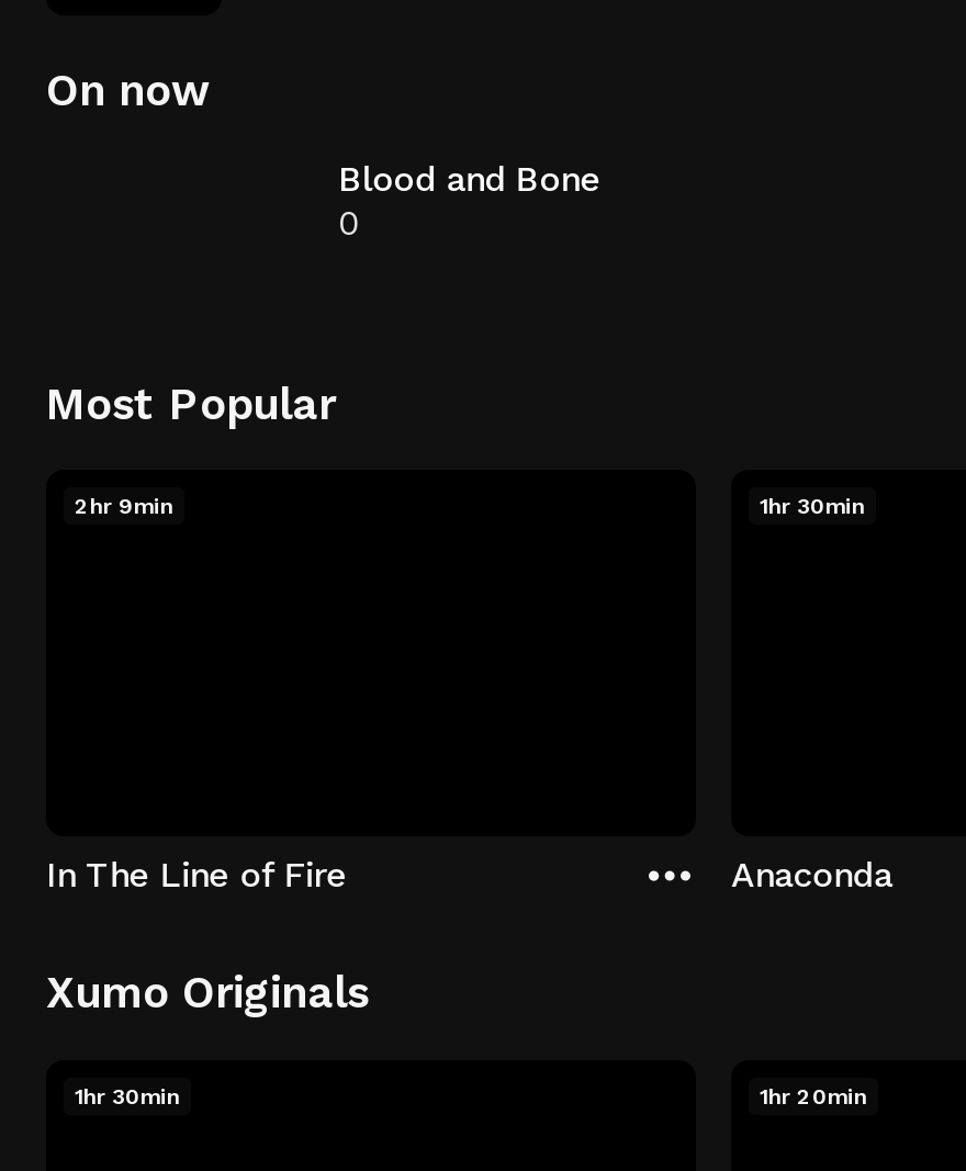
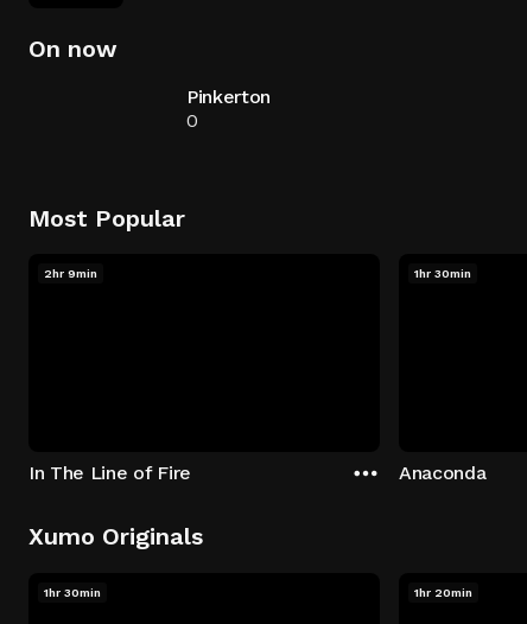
- Blood and Bone
+ Pinkerton
